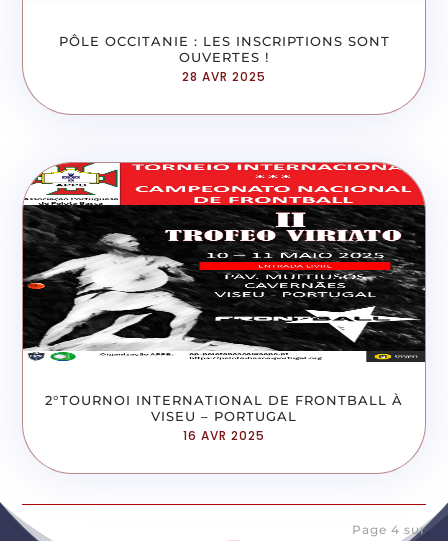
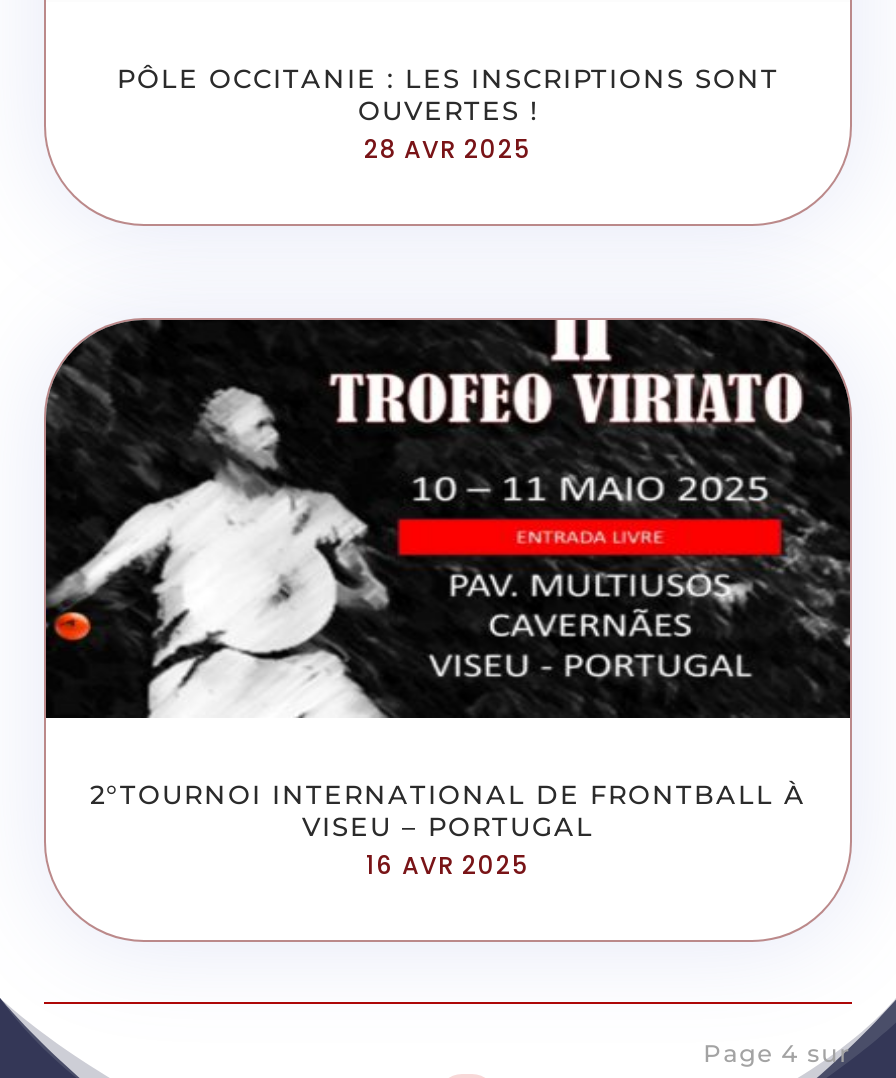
- [image]
+ [image]
